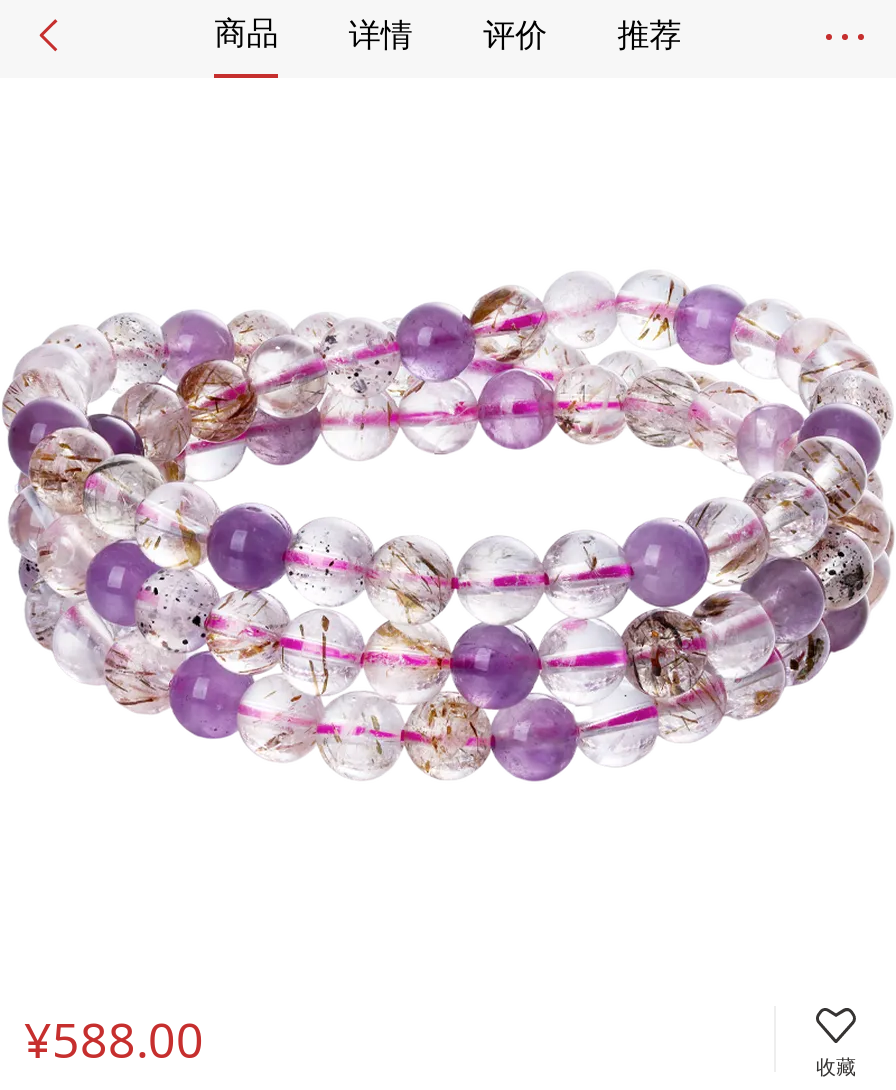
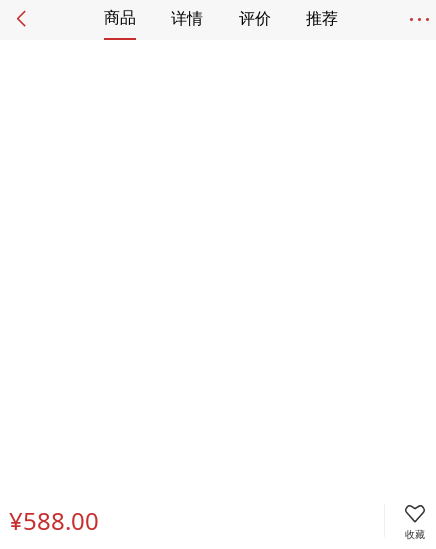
- [image]
